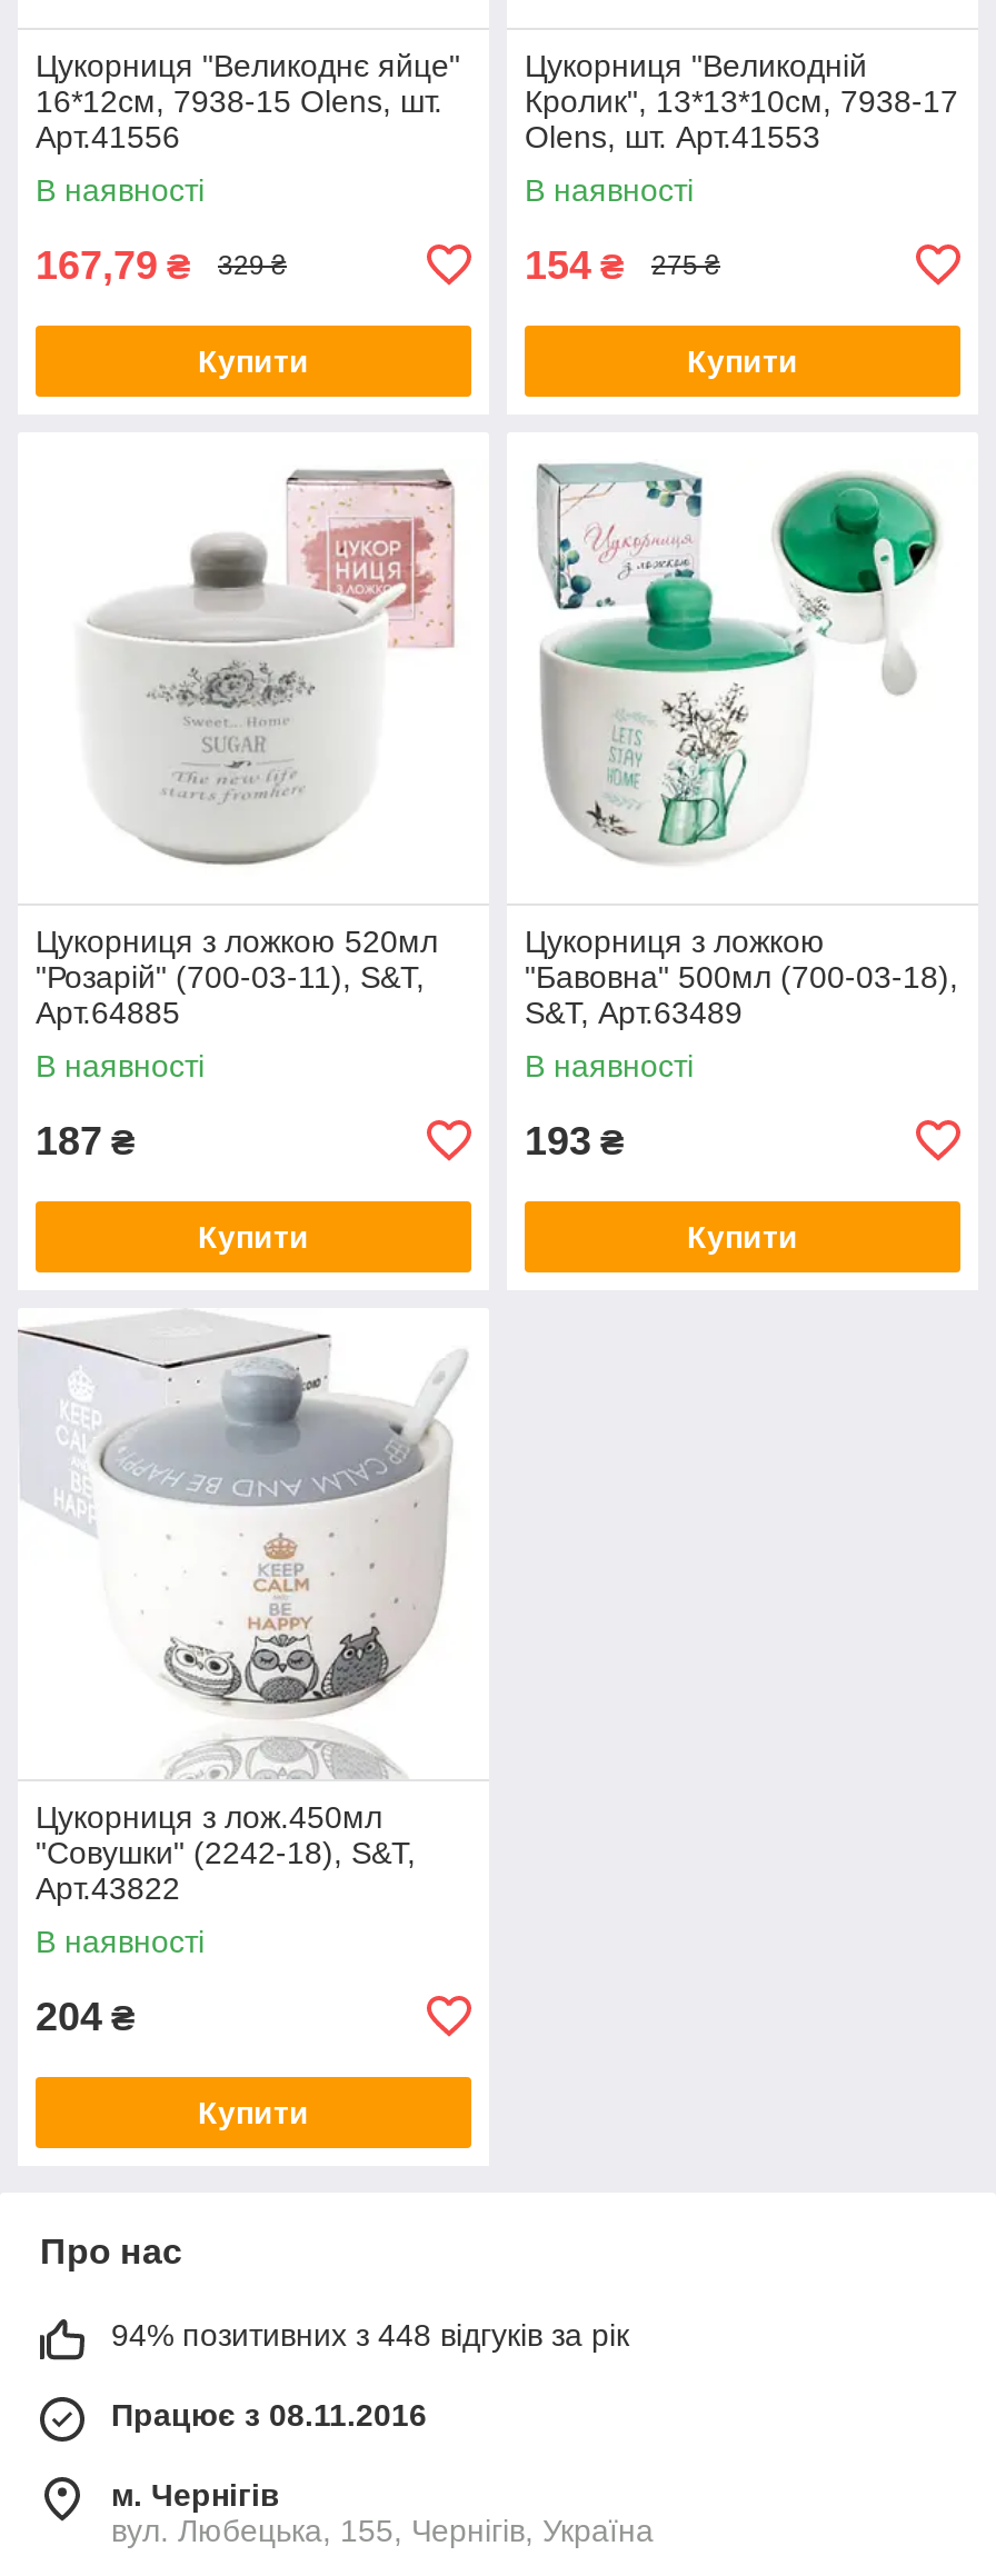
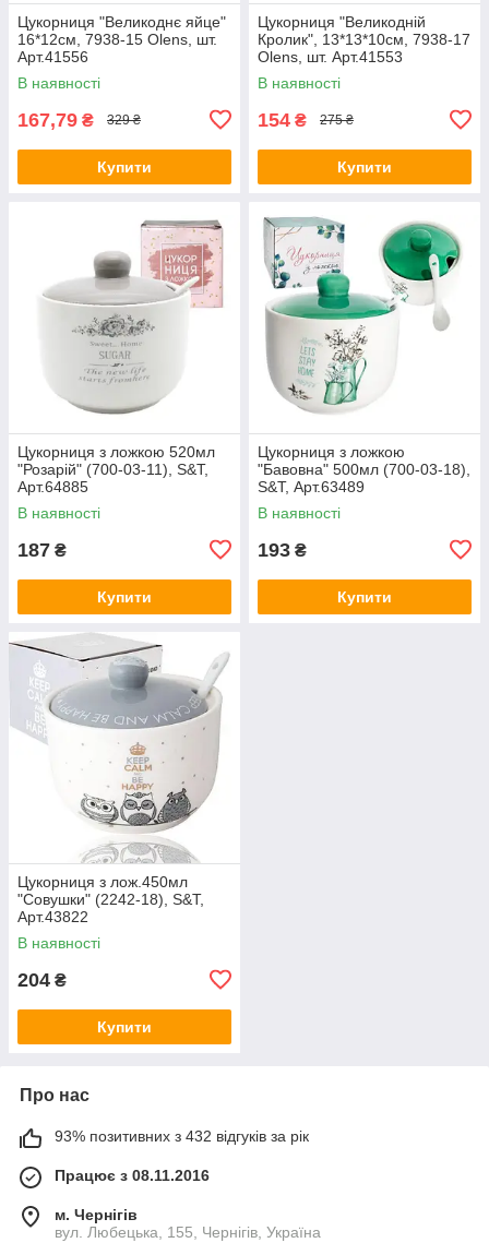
- 94% позитивних з 448 відгуків за рік
+ 93% позитивних з 432 відгуків за рік
